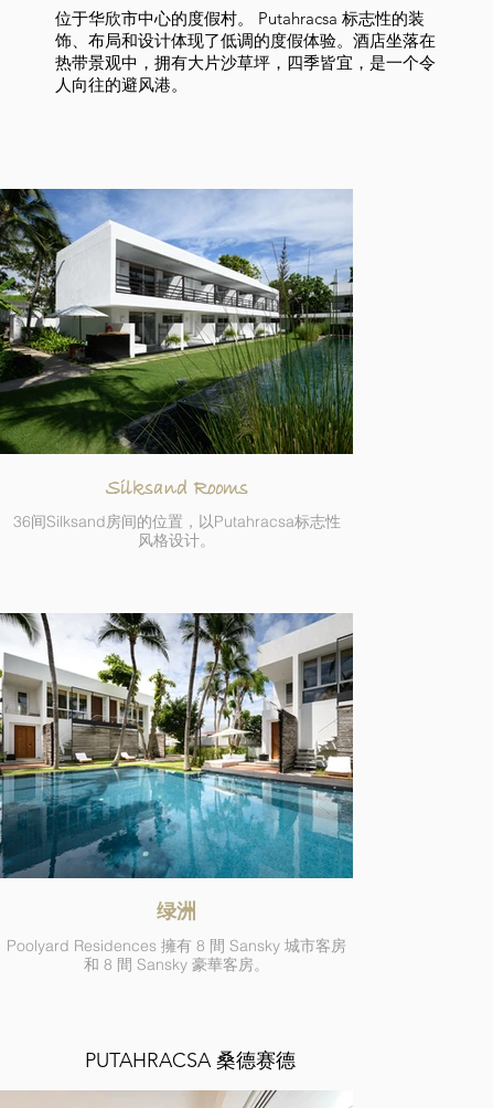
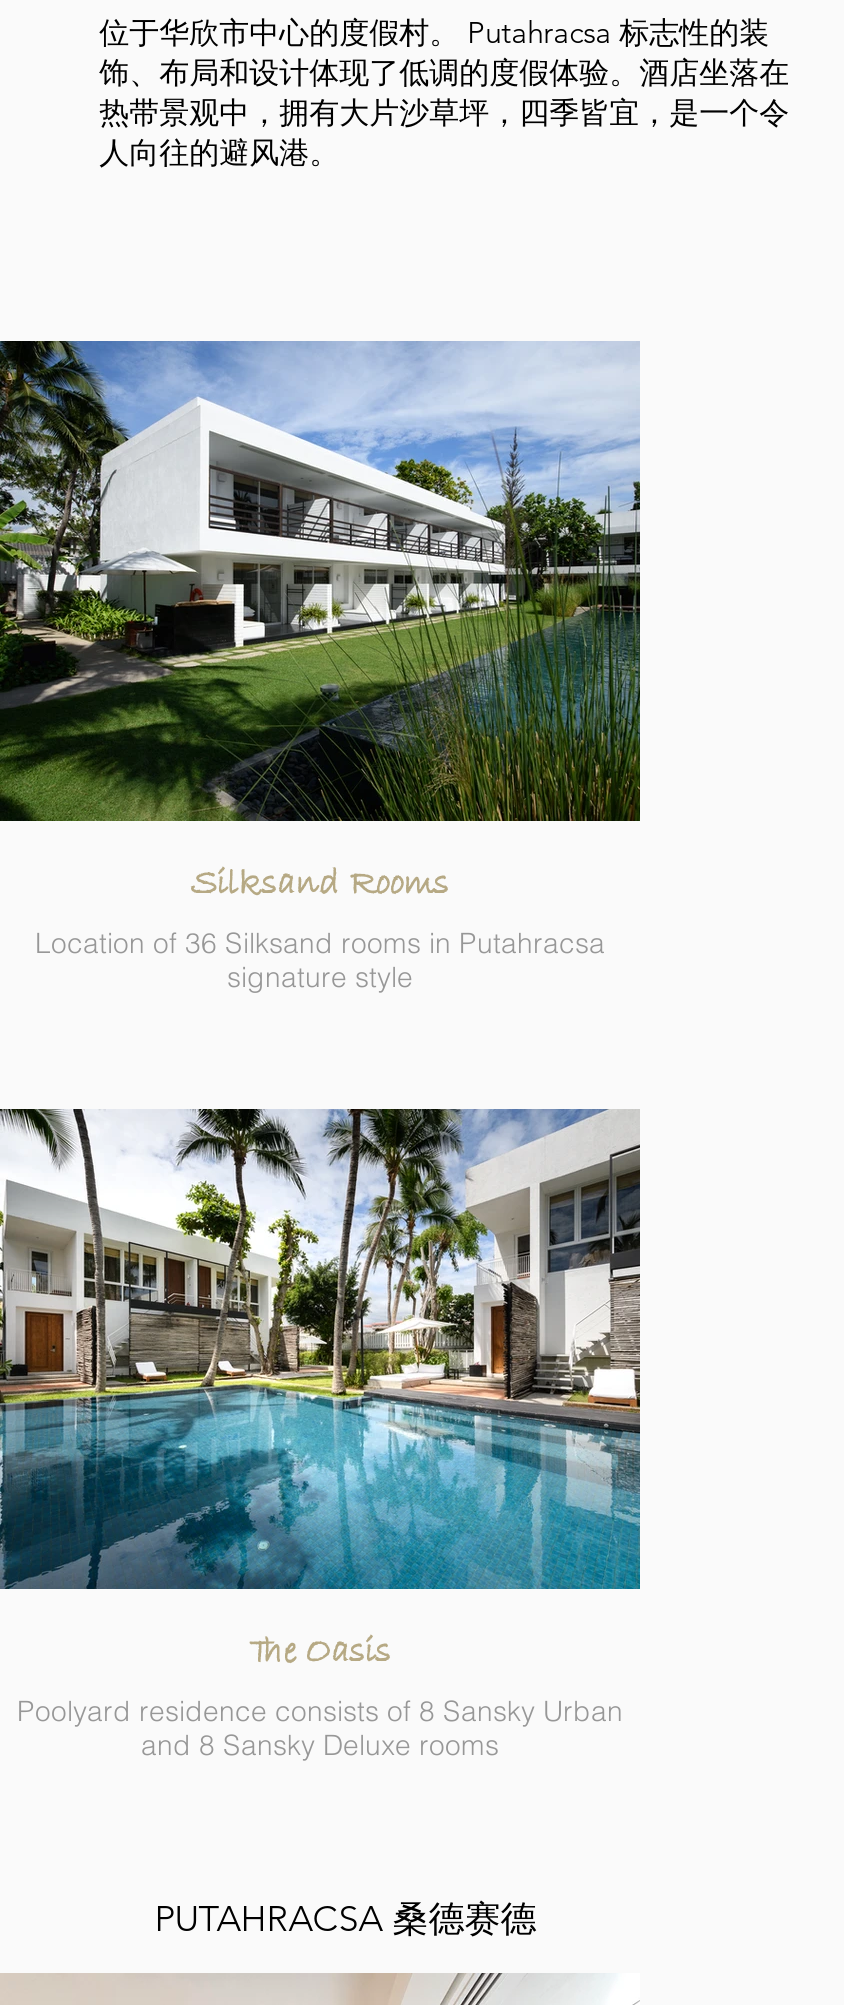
- 36间Silksand房间的位置，以Putahracsa标志性
- 风格设计。
+ Location of 36 Silksand rooms in Putahracsa
+ signature style

- 绿洲
+ The Oasis

- Poolyard Residences 擁有 8 間 Sansky 城市客房
- 和 8 間 Sansky 豪華客房。
+ Poolyard residence consists of 8 Sansky Urban
+ and 8 Sansky Deluxe rooms
